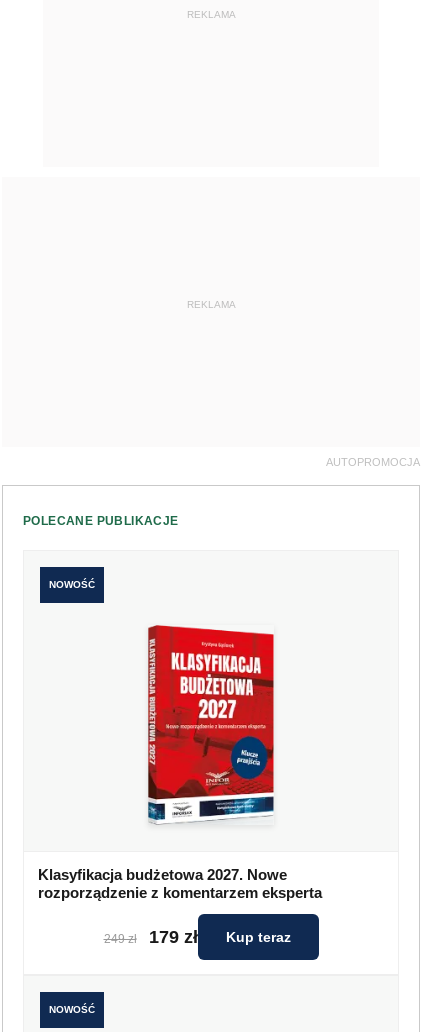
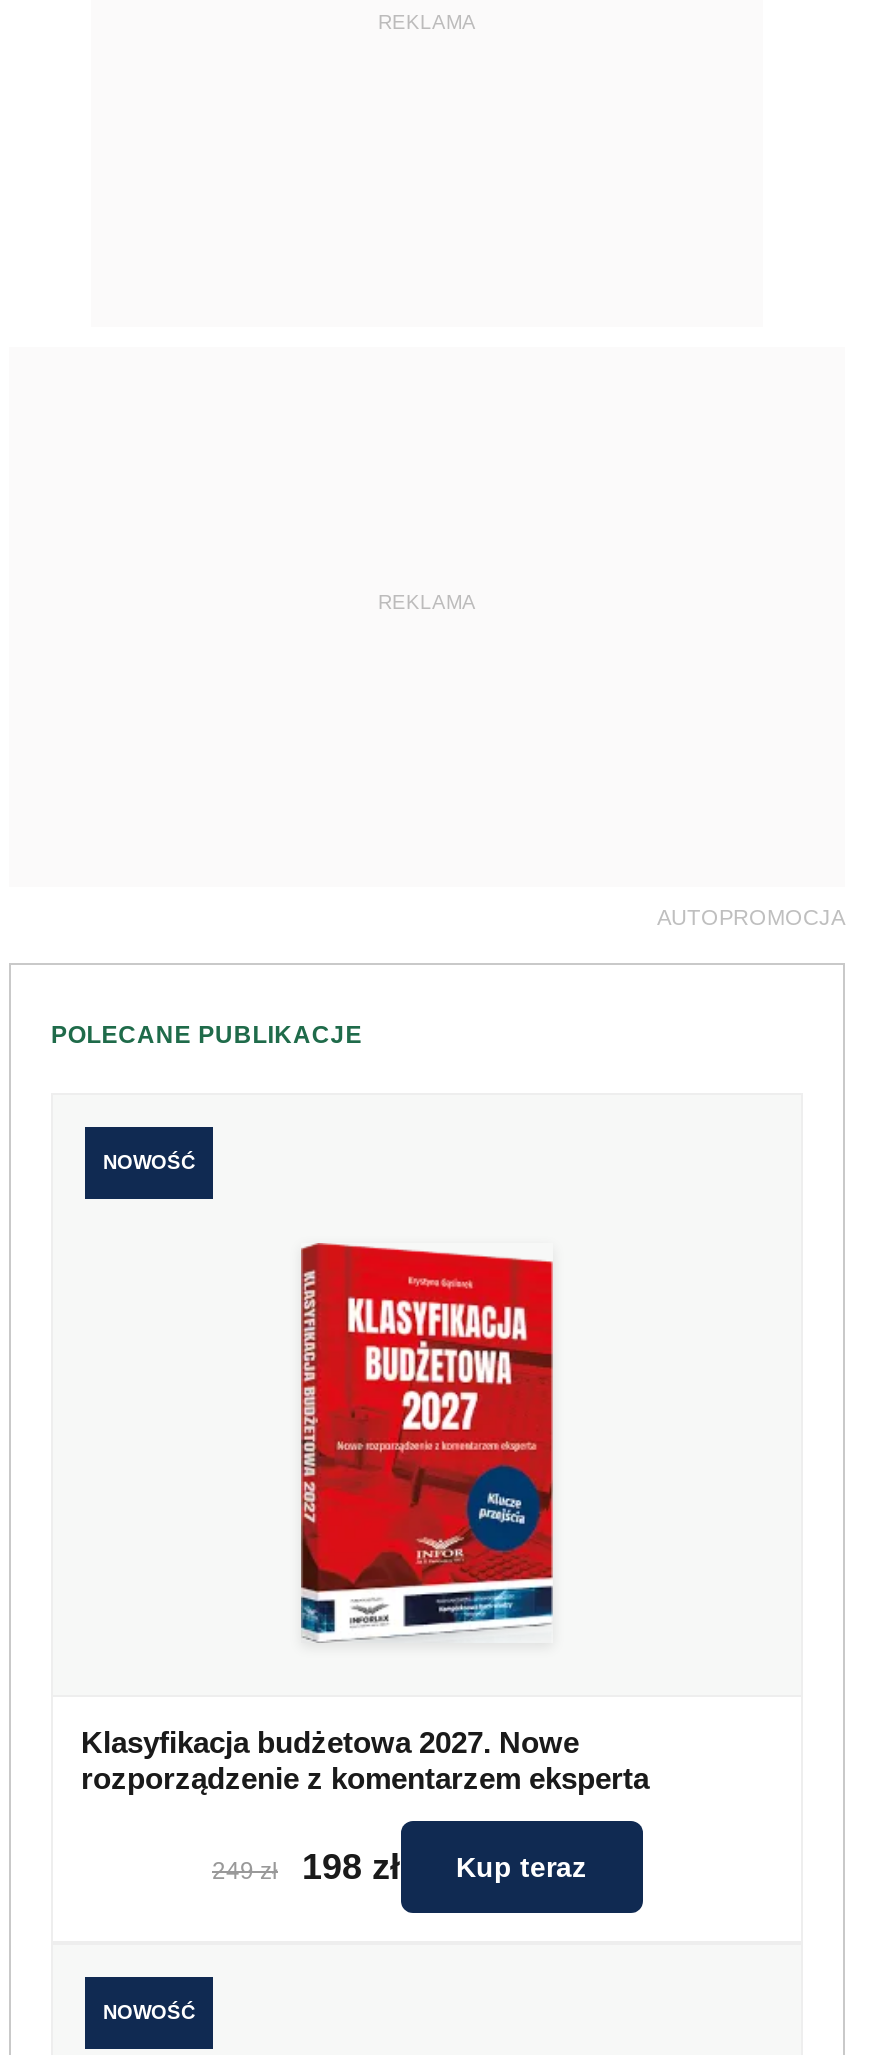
- 179 zł
+ 198 zł
